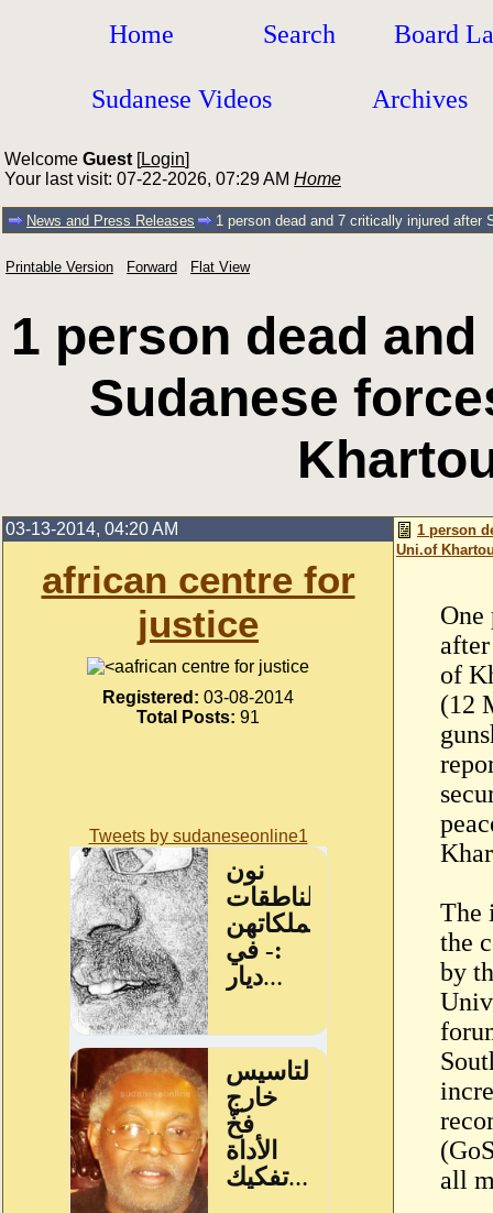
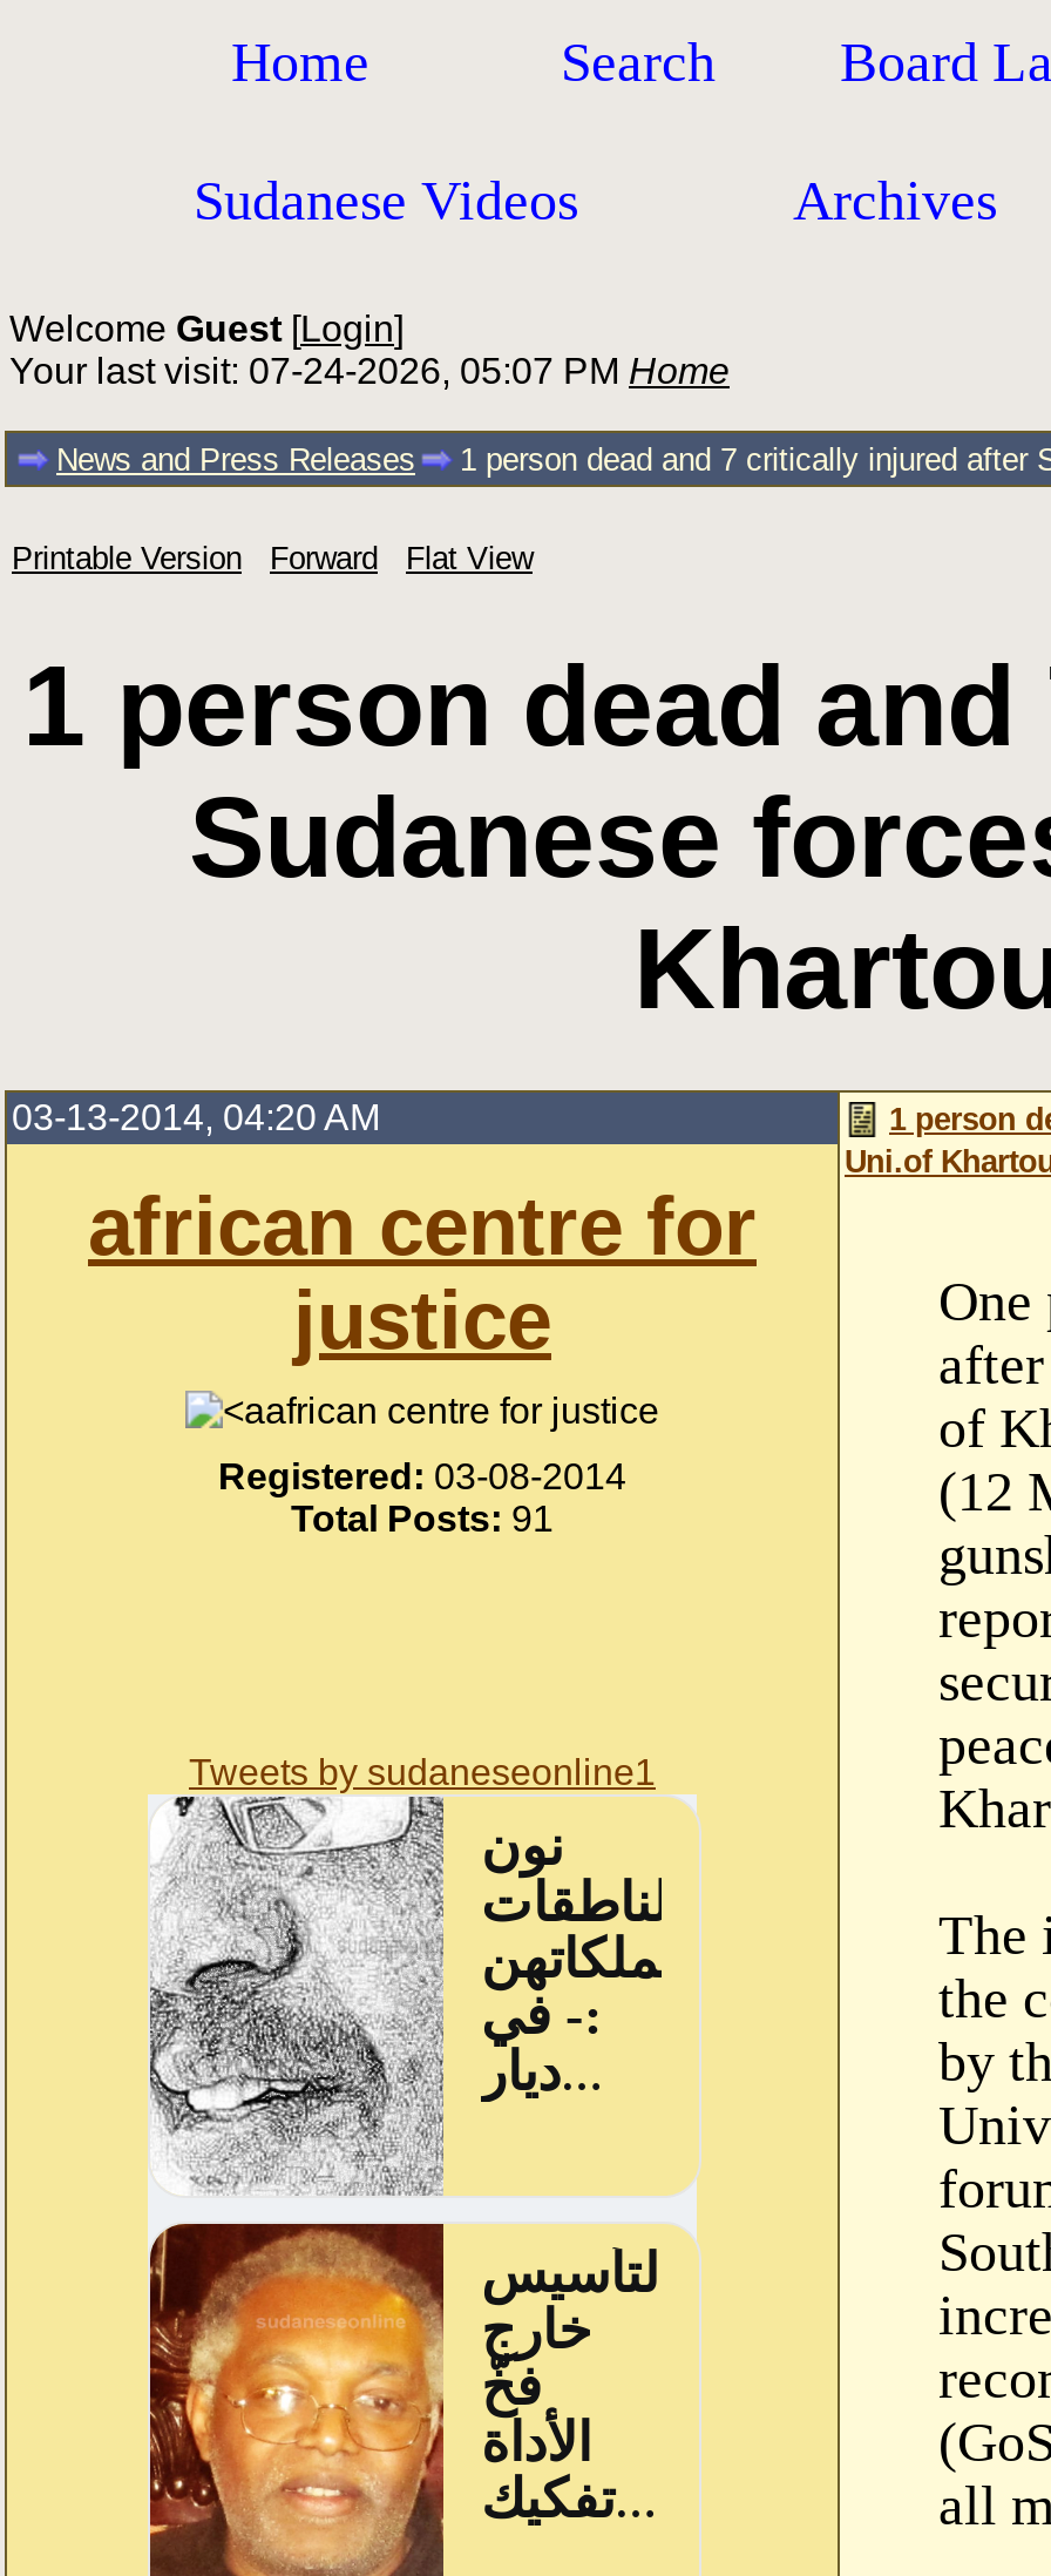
- Your last visit: 07-22-2026, 07:29 AM Home
+ Your last visit: 07-24-2026, 05:07 PM Home
